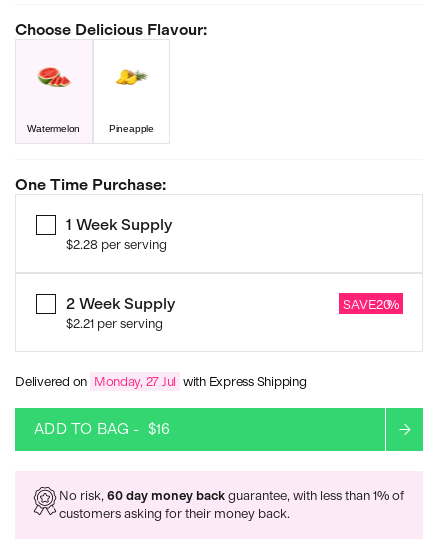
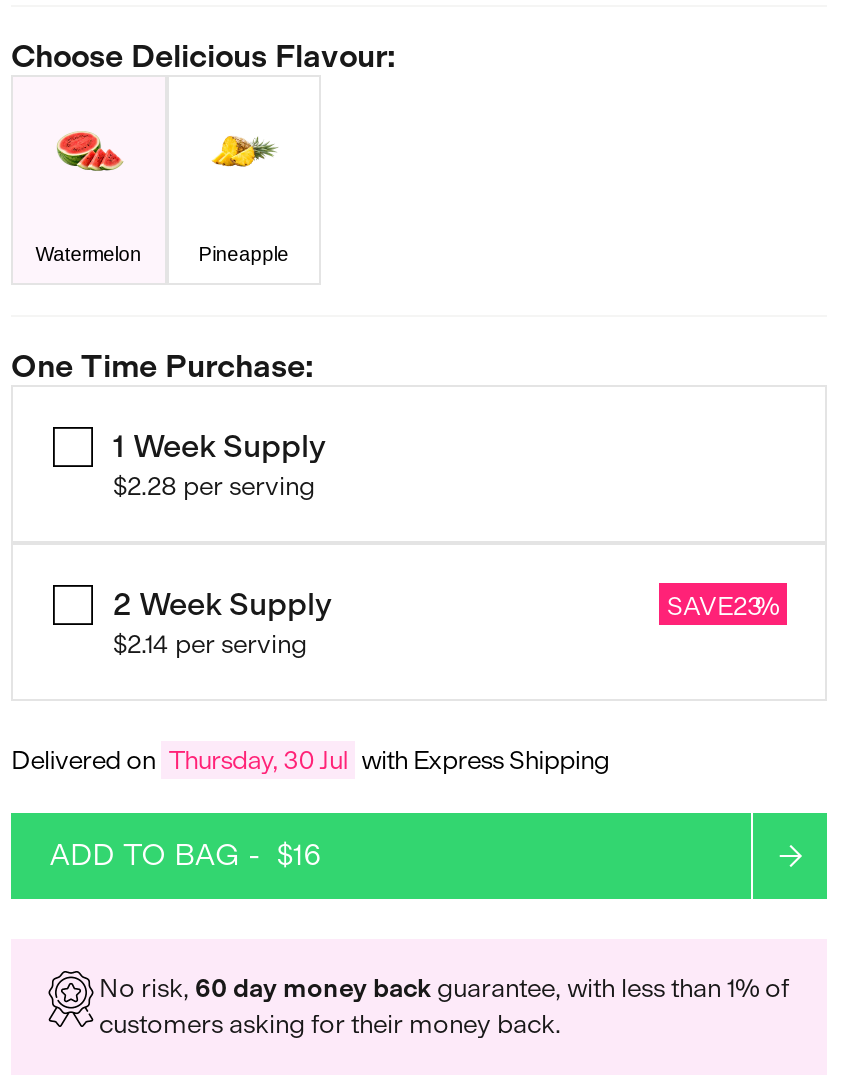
- SAVE20
+ SAVE23

- $2.21 per serving
+ $2.14 per serving

- Delivered on Monday, 27 Jul with Express Shipping
+ Delivered on Thursday, 30 Jul with Express Shipping
